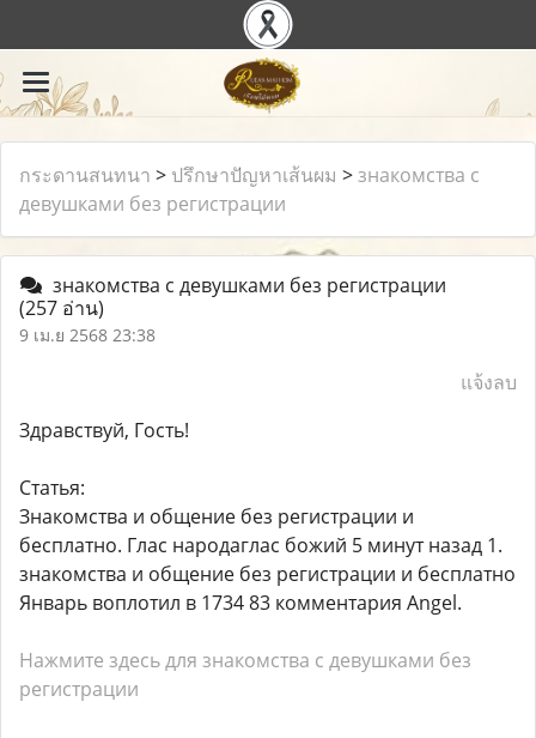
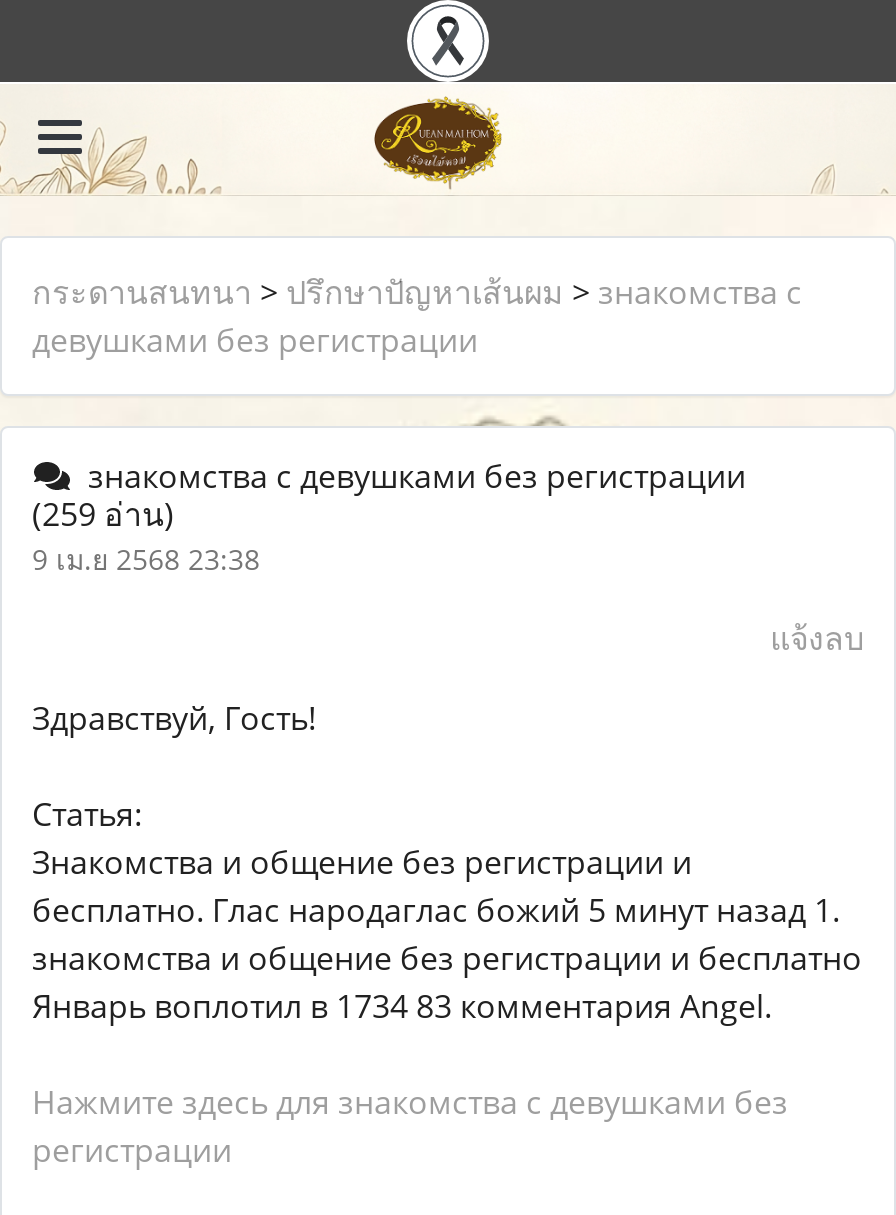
- (257 อ่าน)
+ (259 อ่าน)
